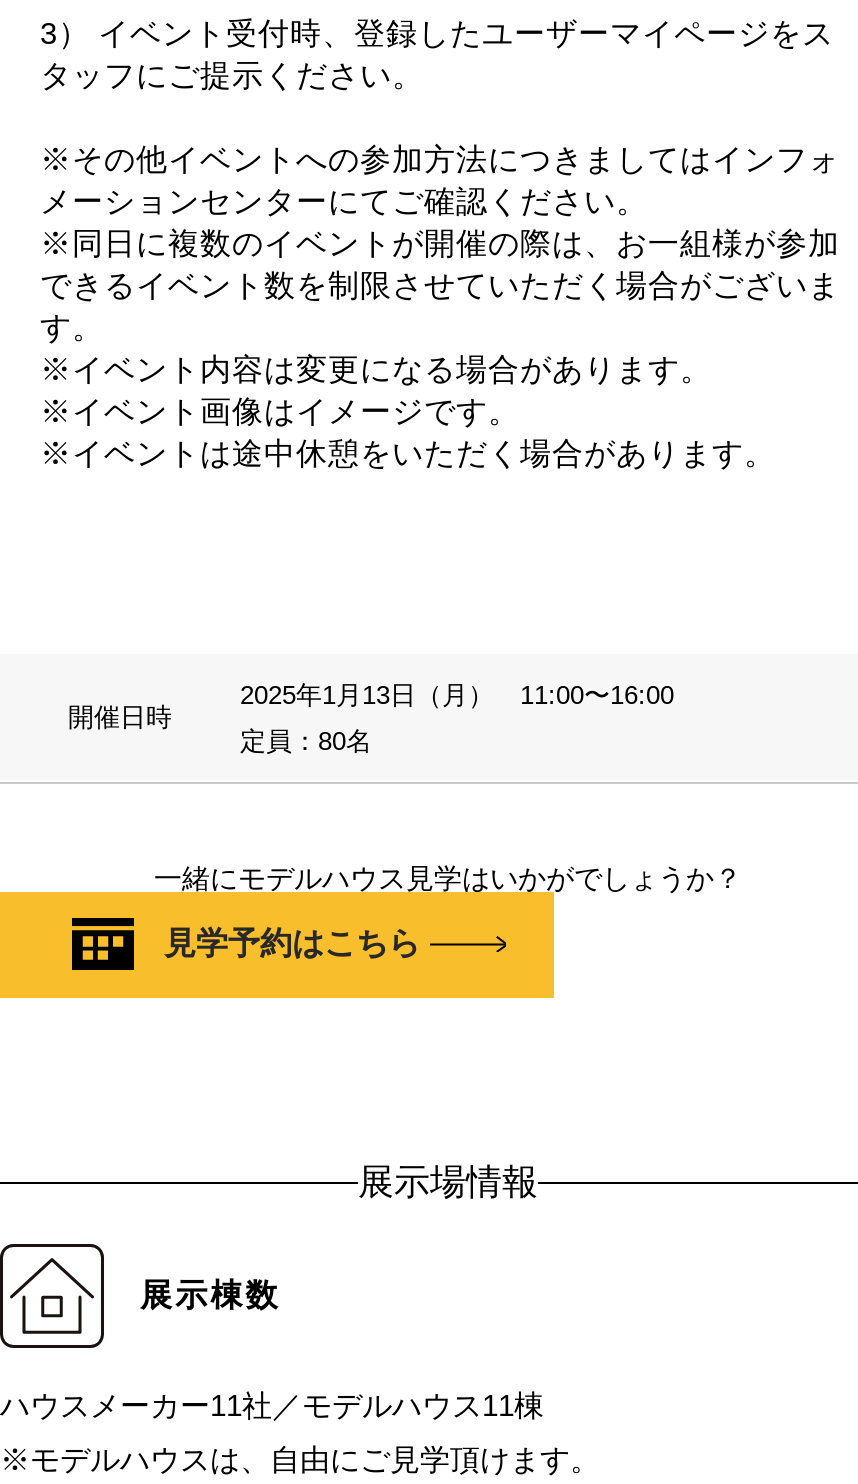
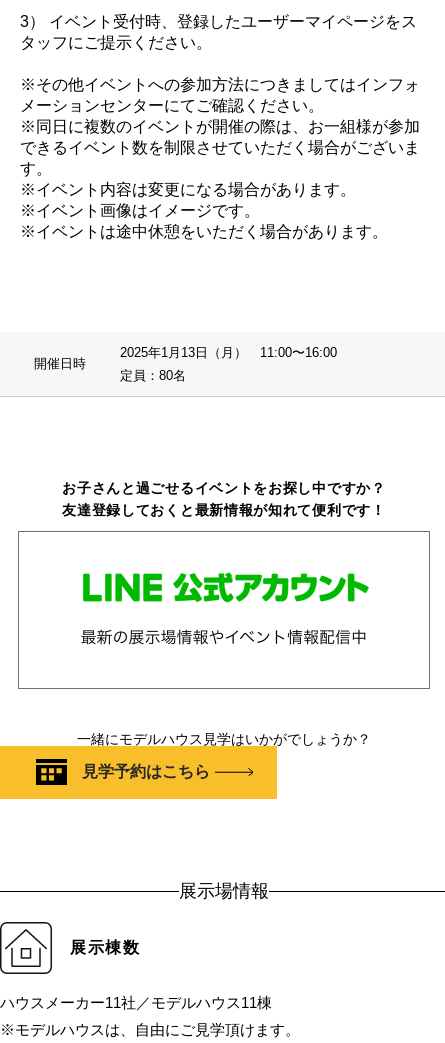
+ [image]

+ お子さんと過ごせるイベントをお探し中ですか？
+ 友達登録しておくと最新情報が知れて便利です！
